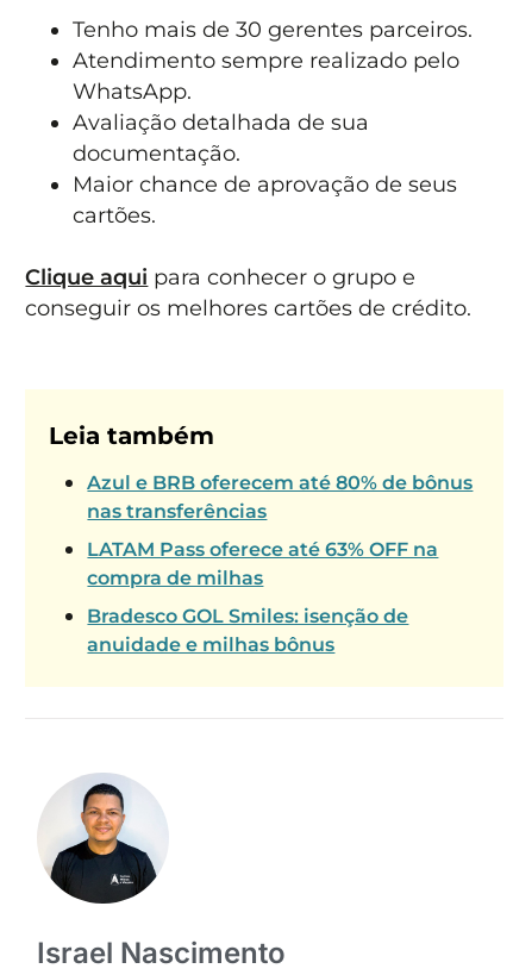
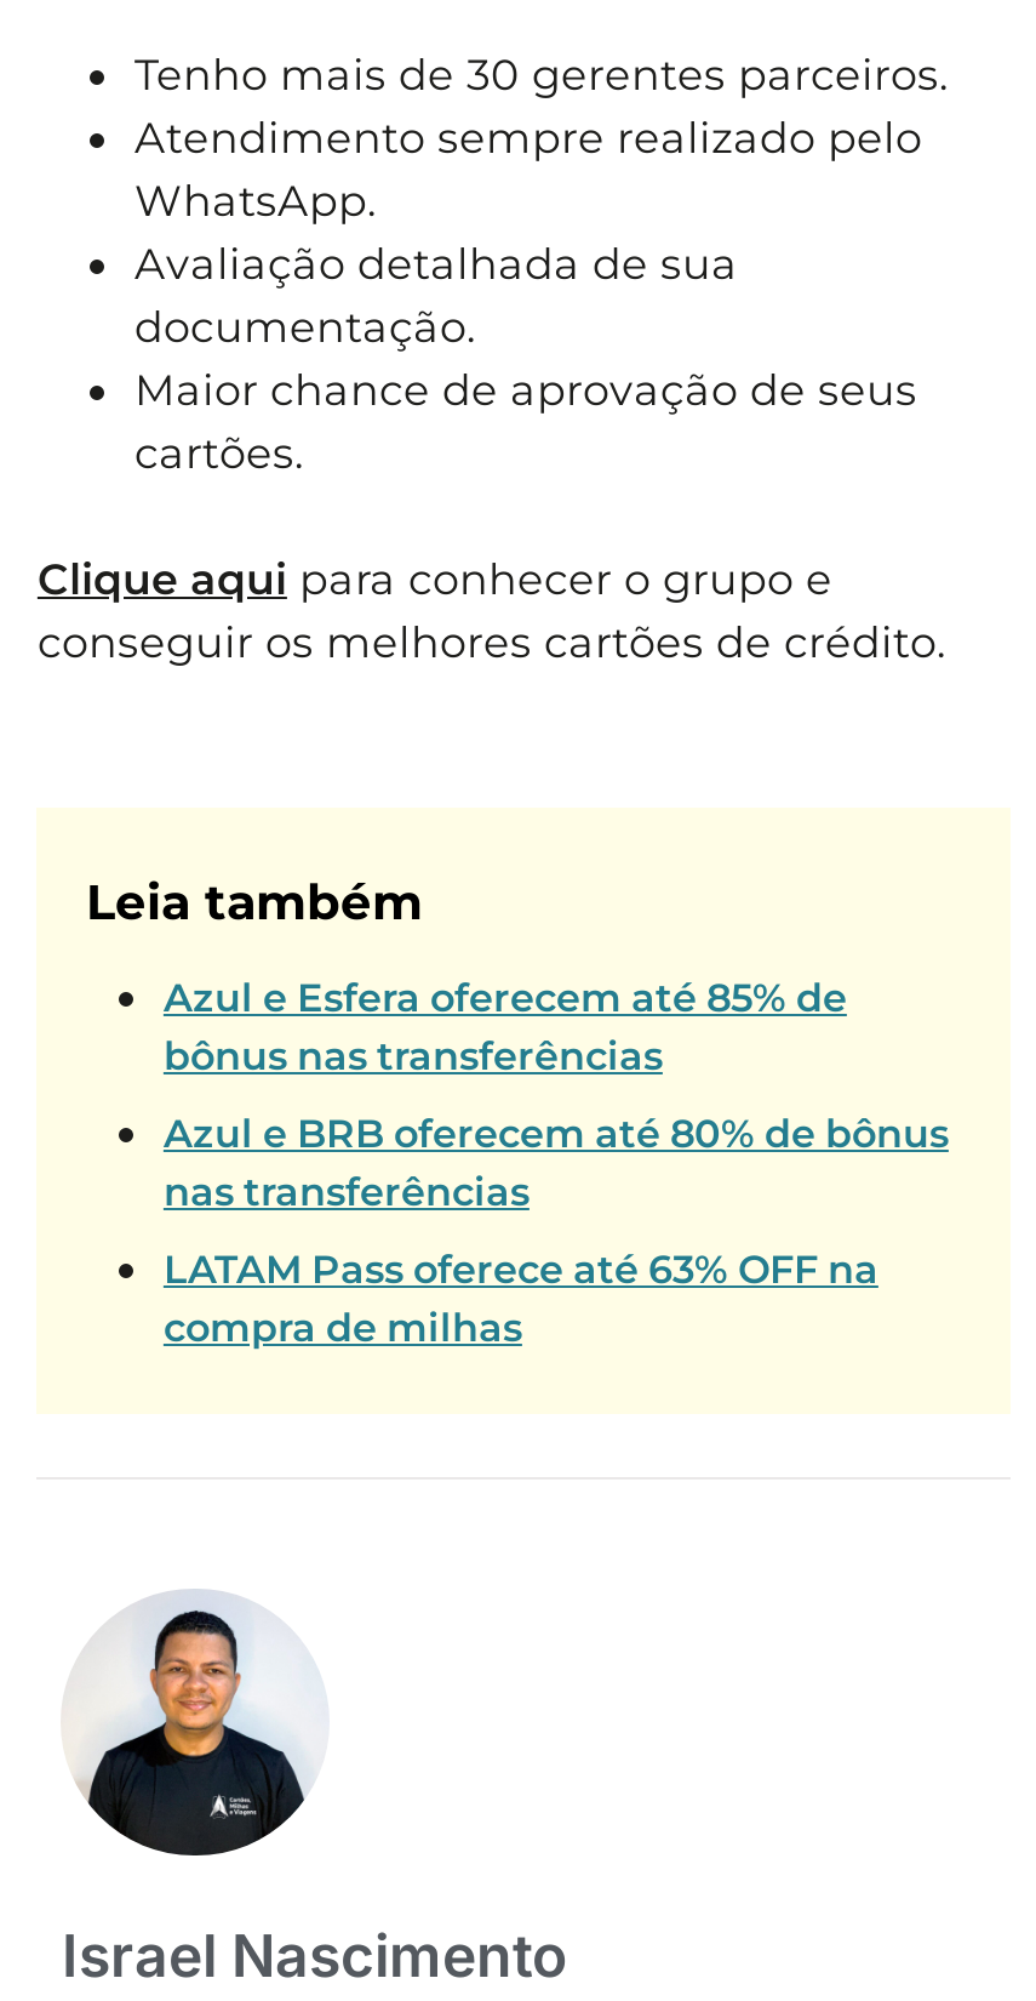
+ Azul e Esfera oferecem até 85% de
+ bônus nas transferências

moved down: Azul e BRB oferecem até 80% de bônus | nas transferências | LATAM Pass oferece até 63% OFF na | compra de milhas

- Bradesco GOL Smiles: isenção de
- anuidade e milhas bônus
